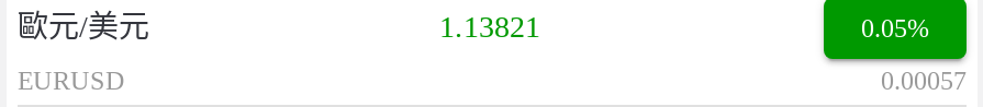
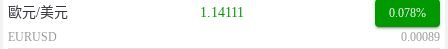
- 1.13821
+ 1.14111

- 0.05%
+ 0.078%

- 0.00057
+ 0.00089
